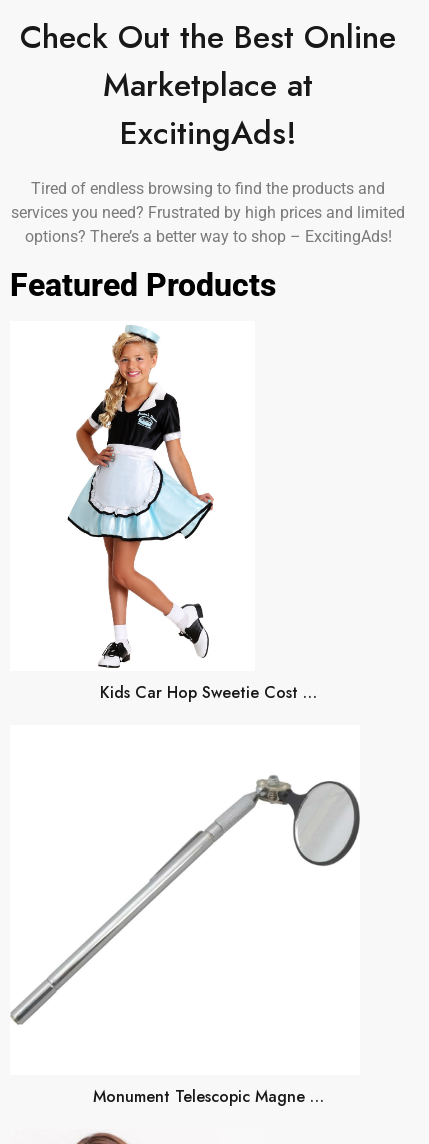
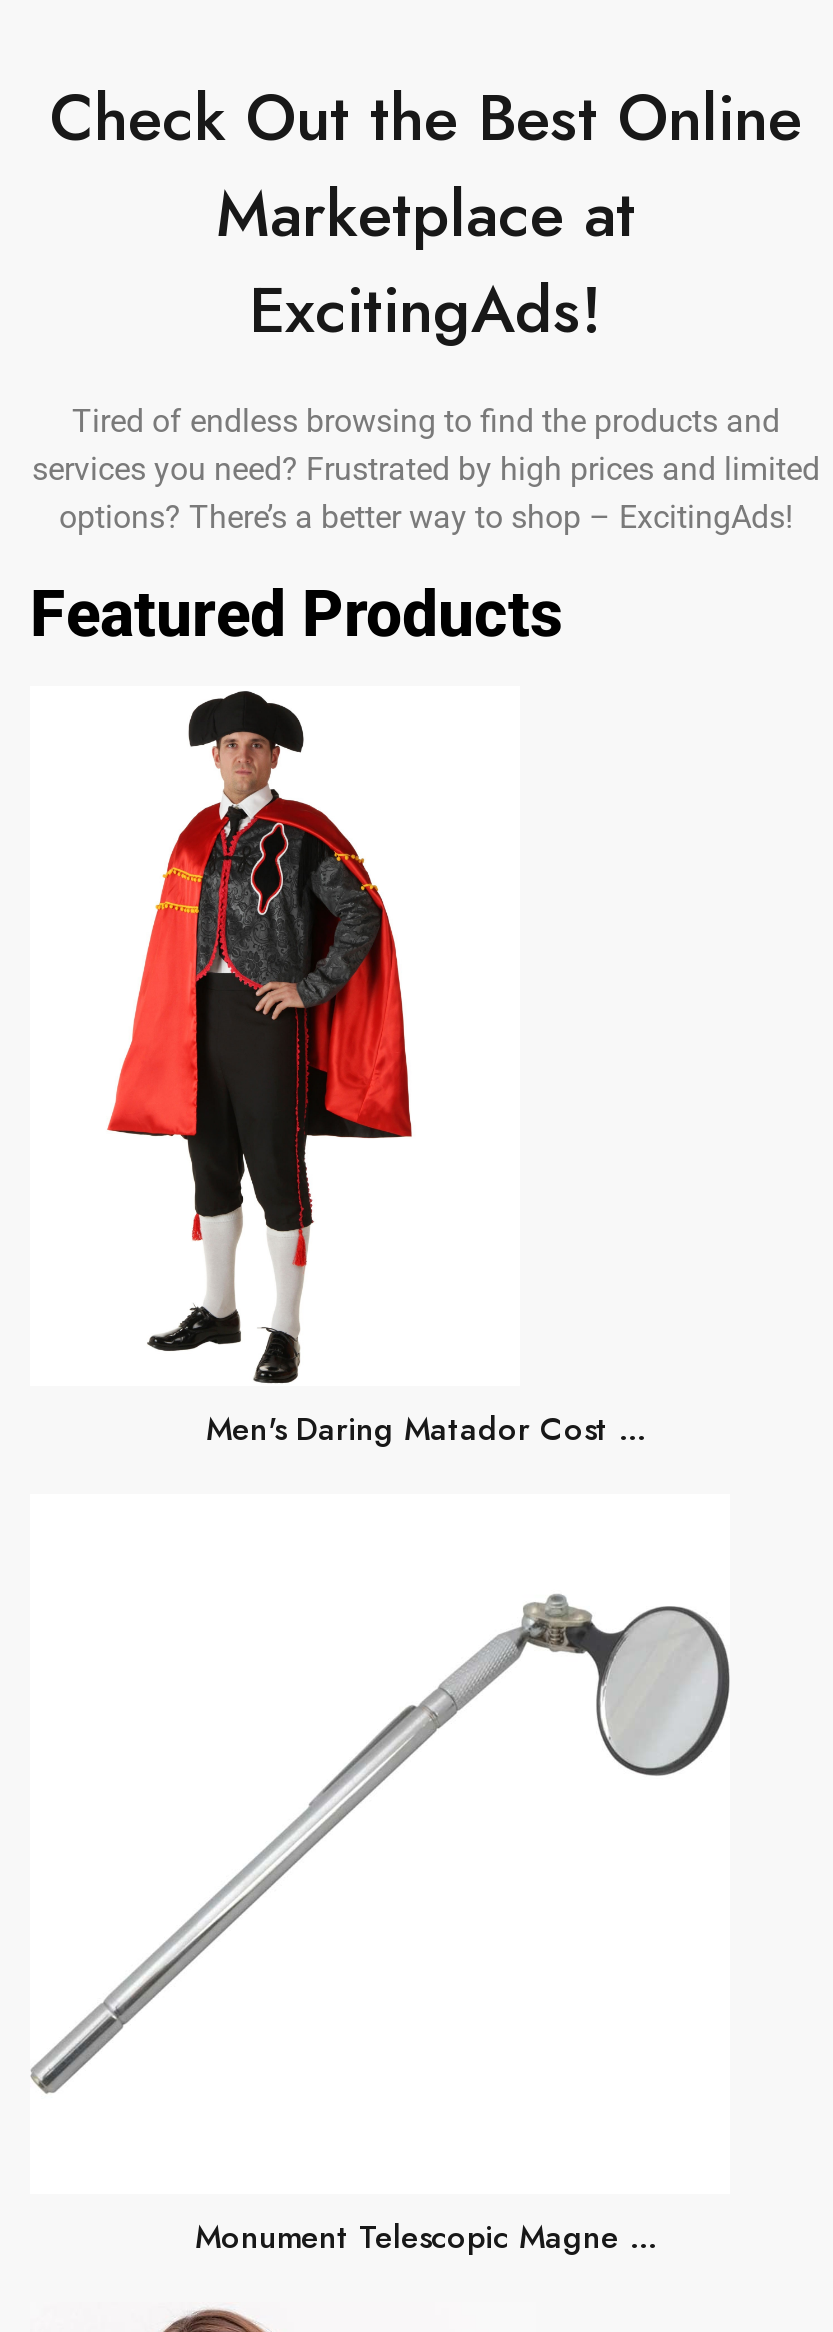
- [image]
- Kids Car Hop Sweetie Cost …
+ [image]
+ Men's Daring Matador Cost …
